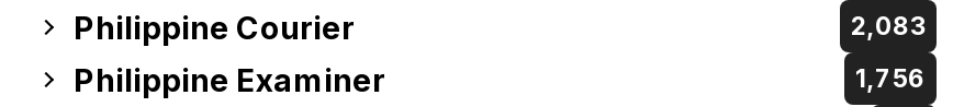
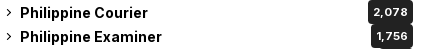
- 2,083
+ 2,078
